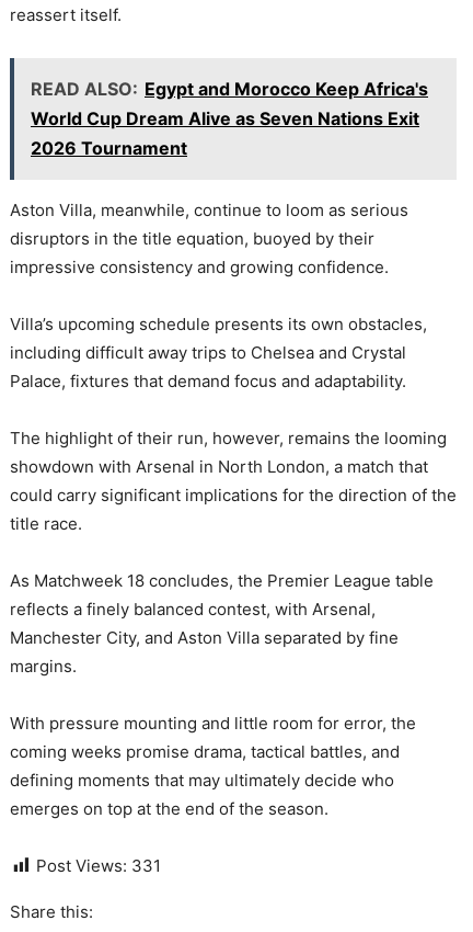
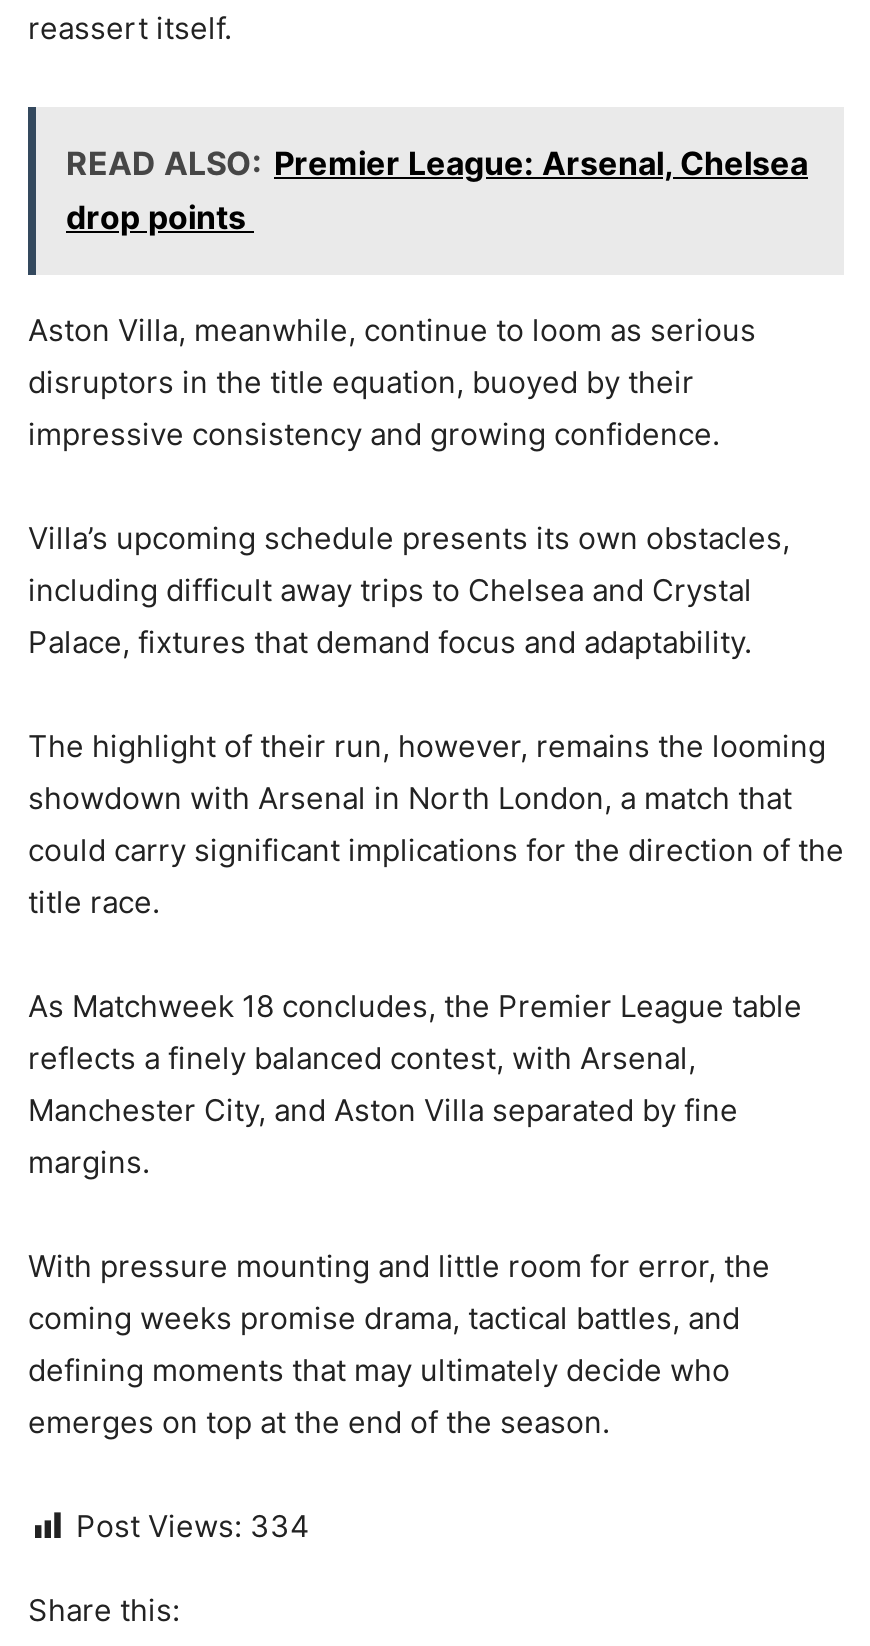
- READ ALSO: Egypt and Morocco Keep Africa's
- World Cup Dream Alive as Seven Nations Exit
- 2026 Tournament
+ READ ALSO: Premier League: Arsenal, Chelsea
+ drop points

- Post Views: 331
+ Post Views: 334
